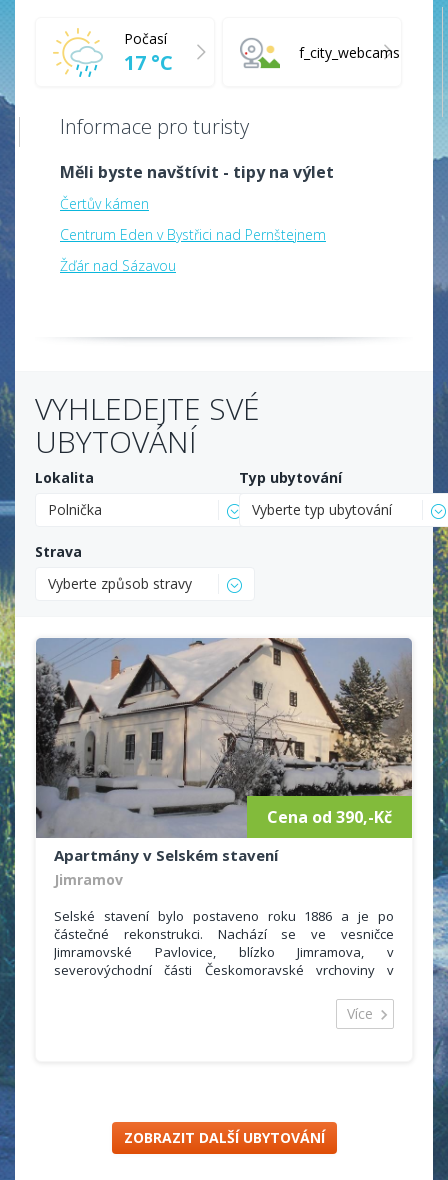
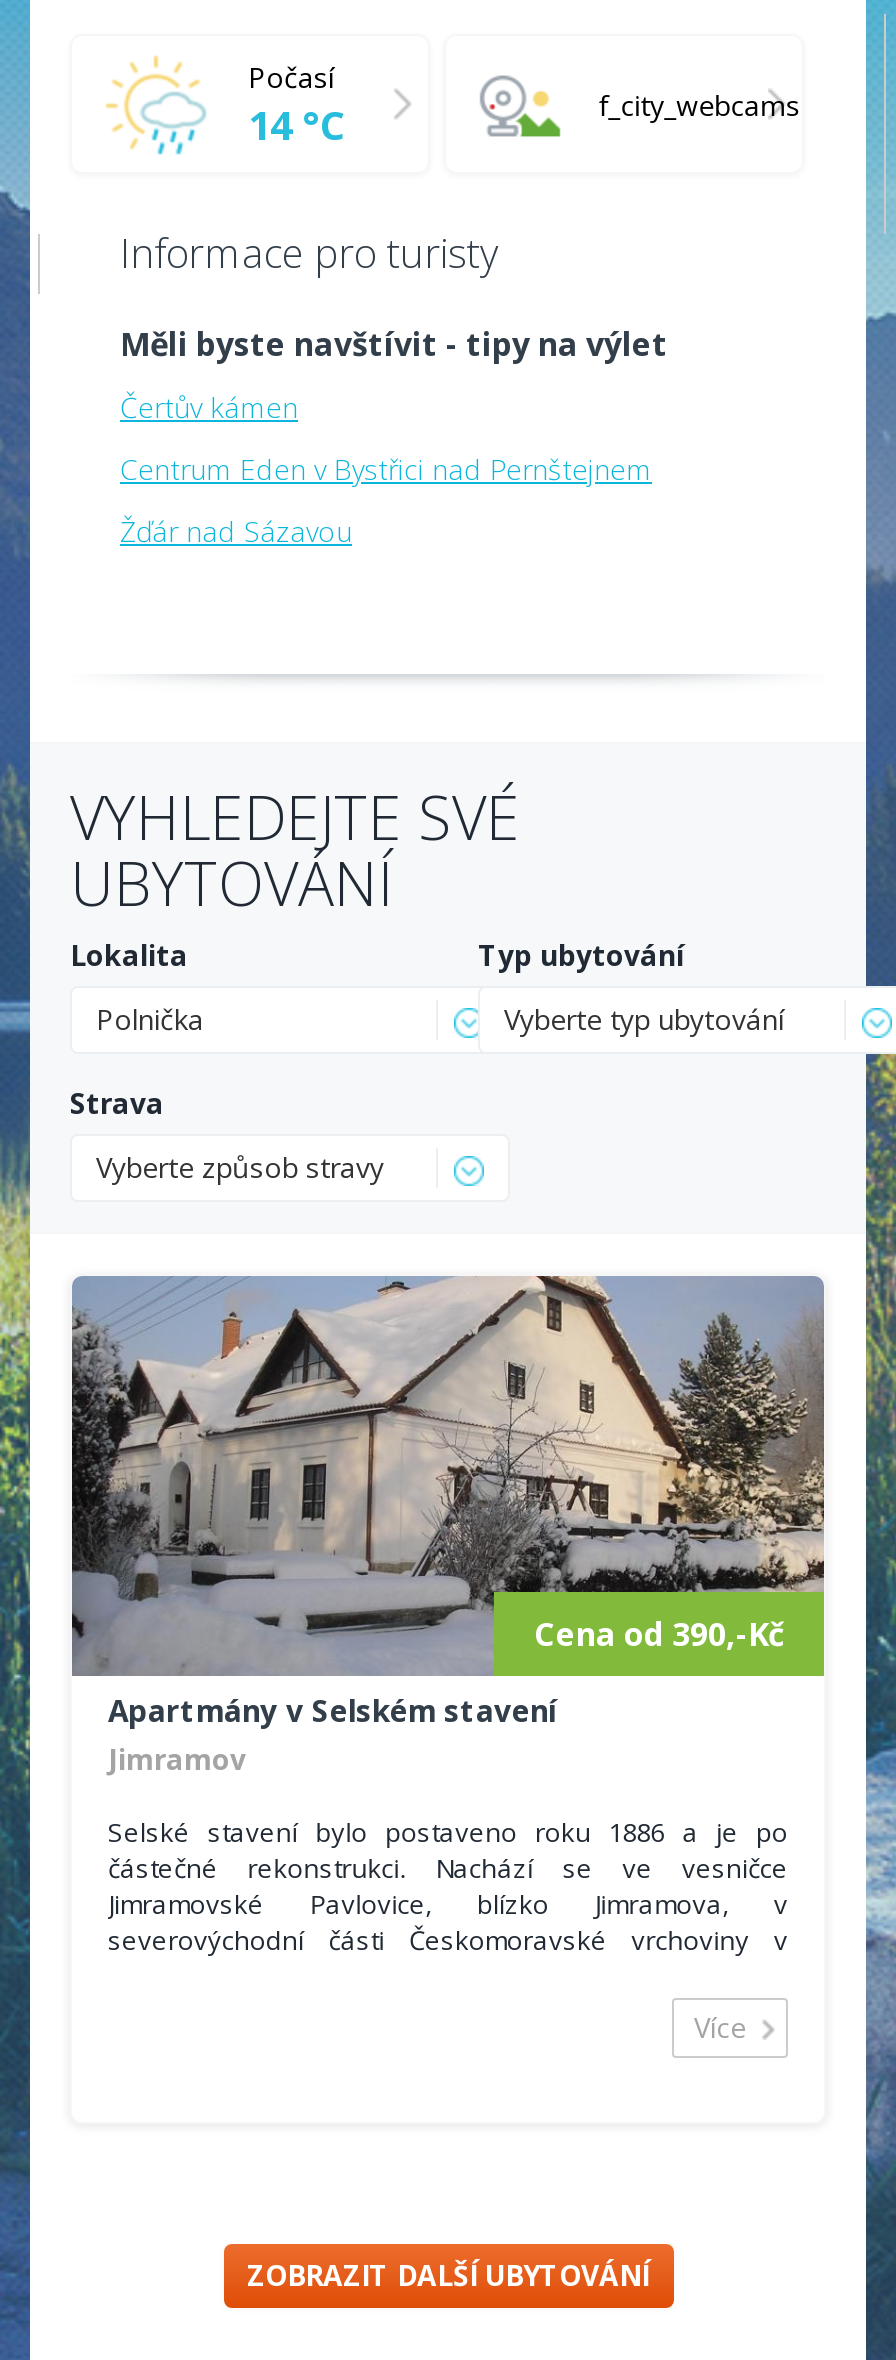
- 17 °C
+ 14 °C
